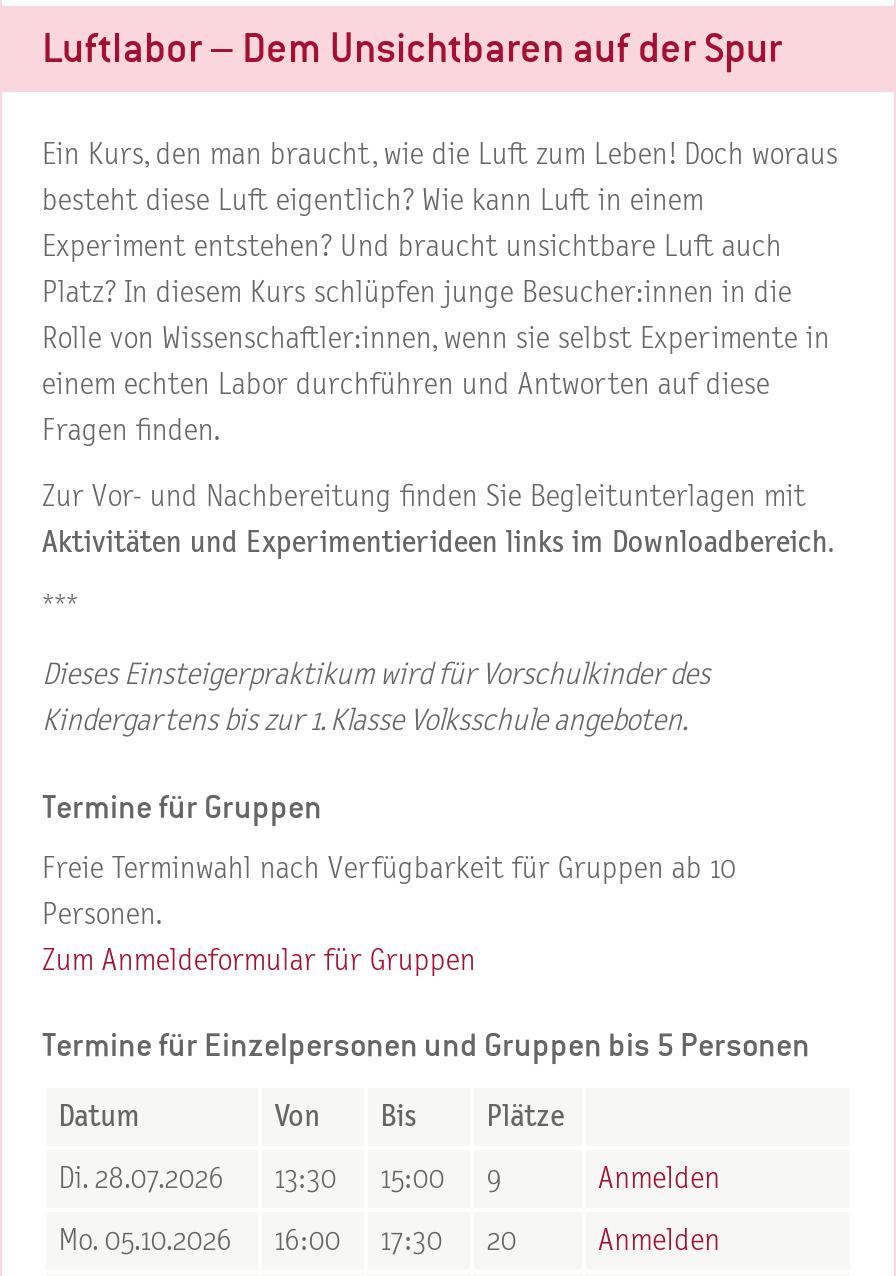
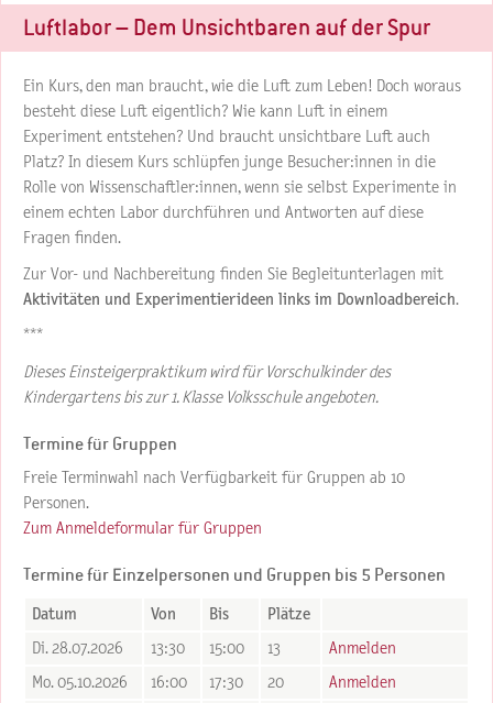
- Di. 28.07.2026 13:30 15:00 9
+ Di. 28.07.2026 13:30 15:00 13
